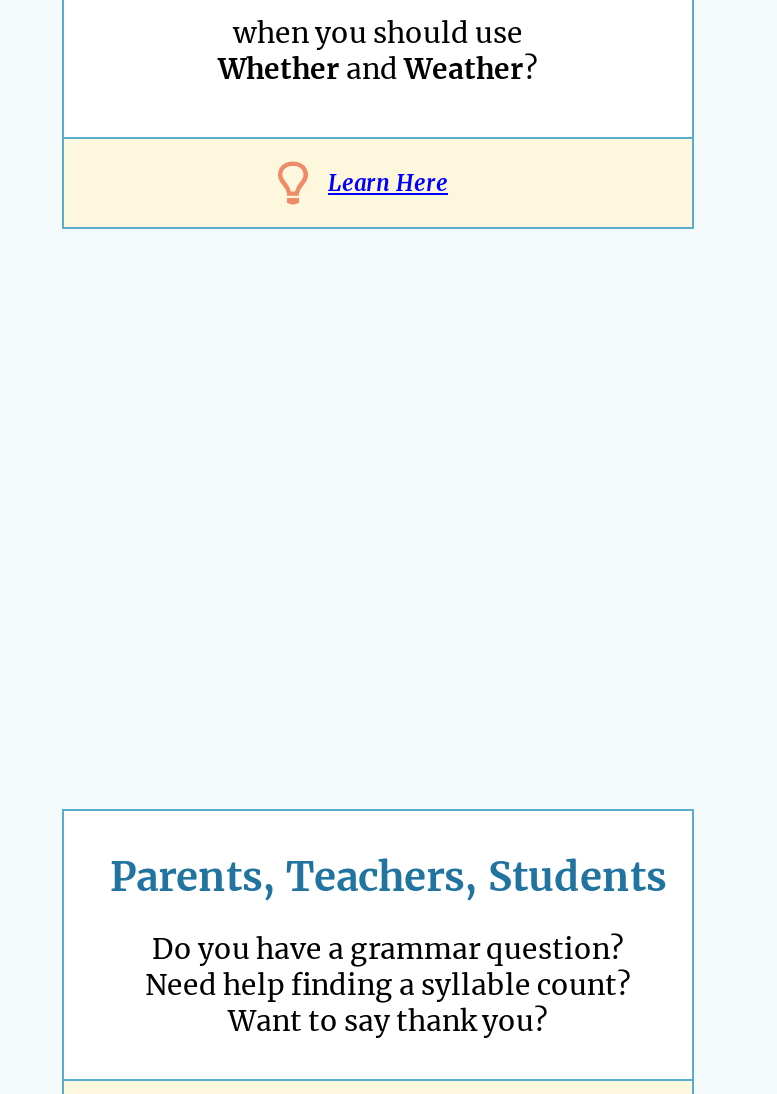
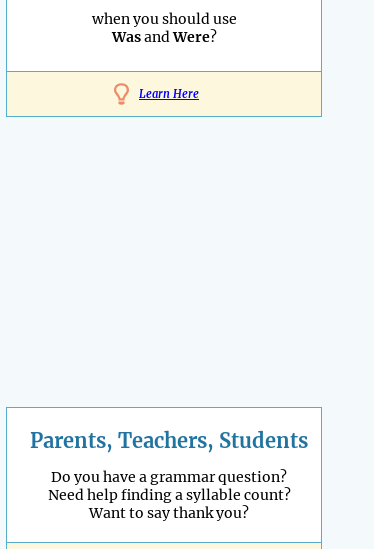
- Whether and Weather?
+ Was and Were?
